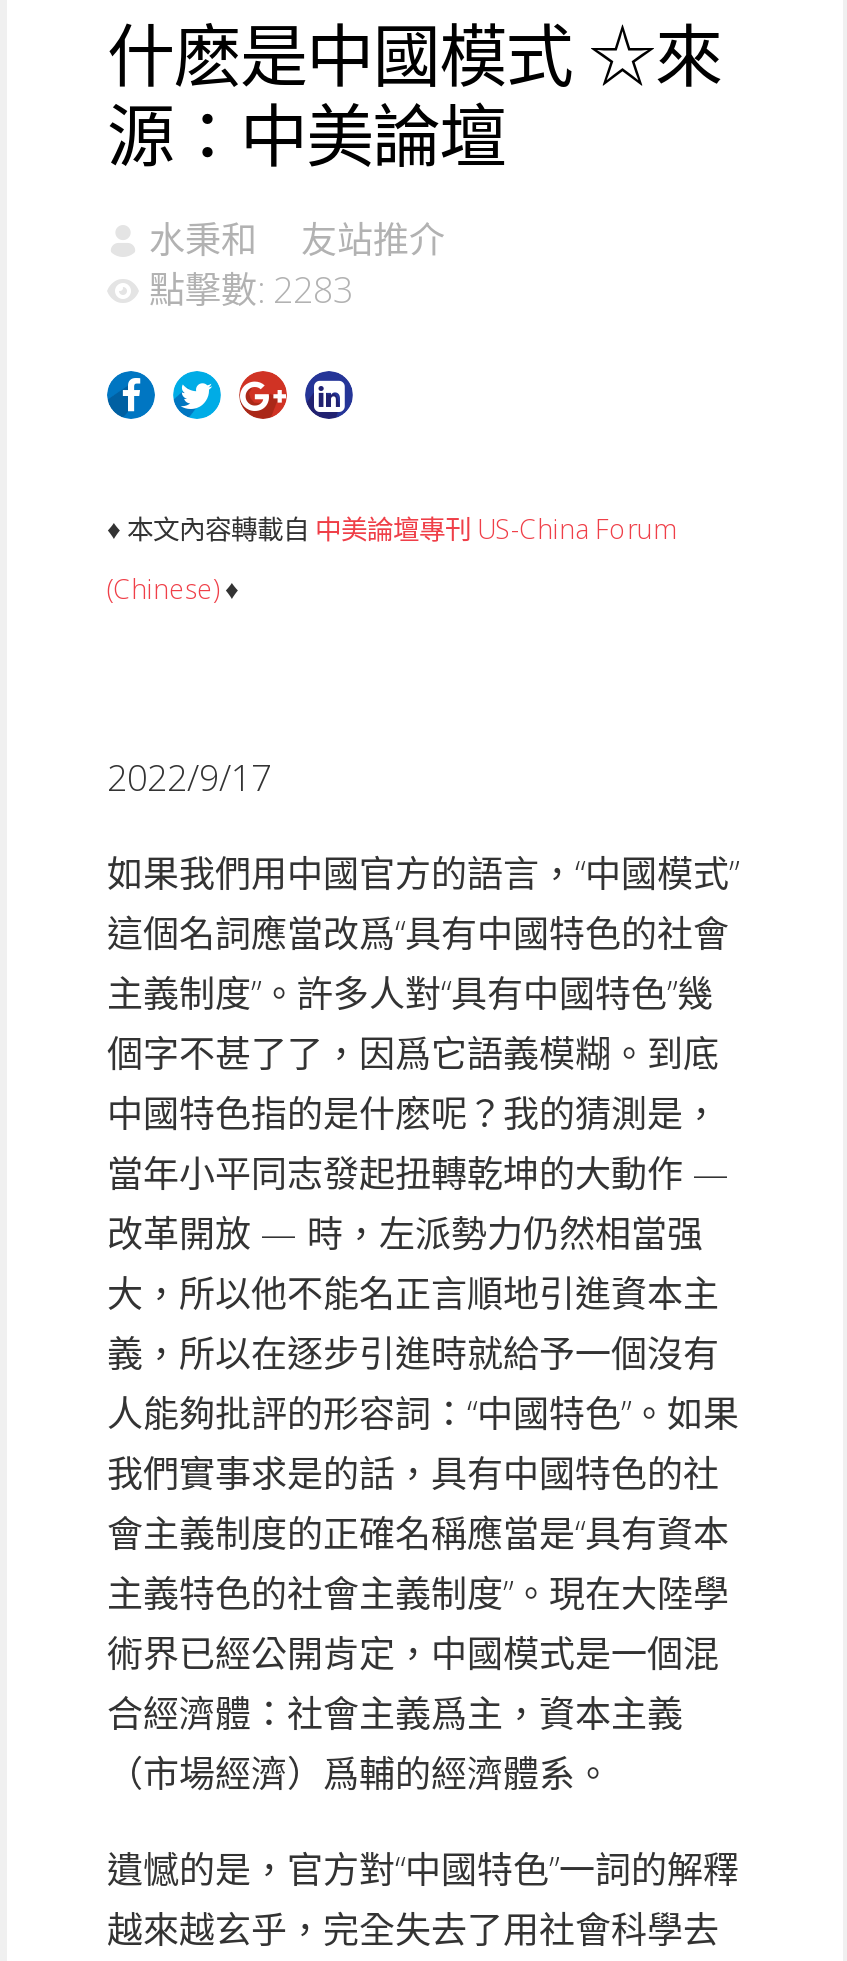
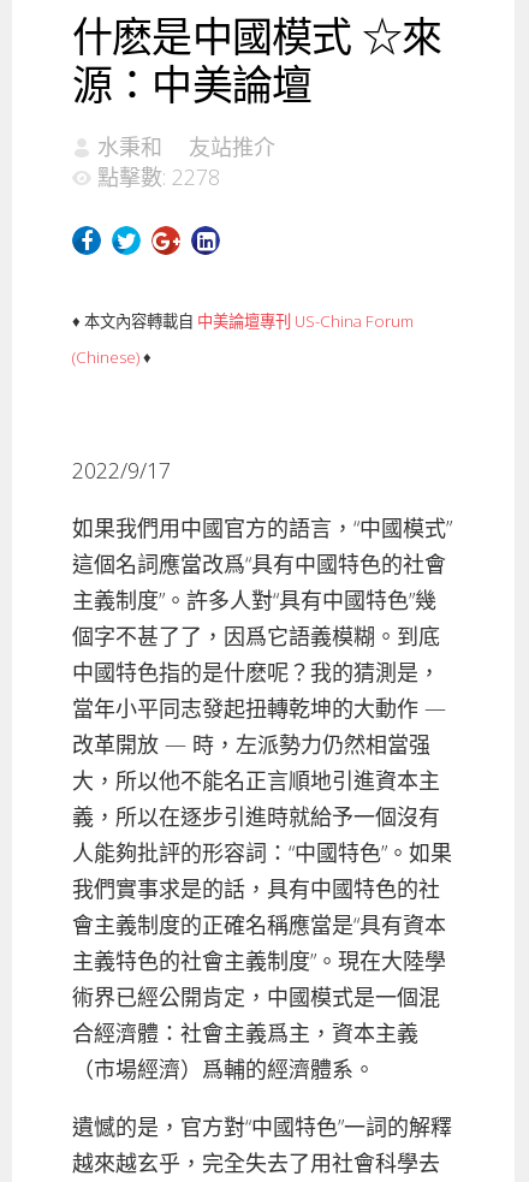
- 點擊數: 2283
+ 點擊數: 2278
